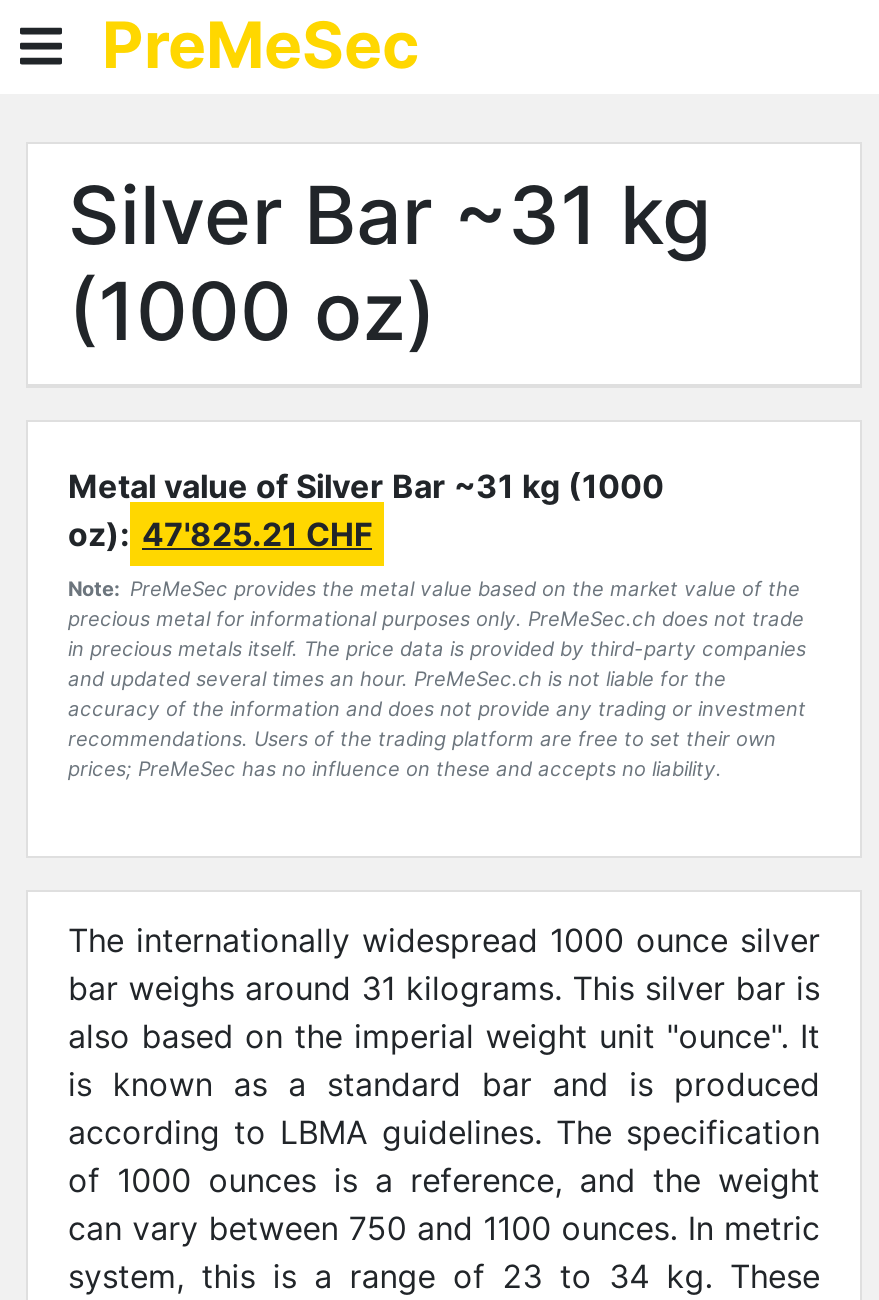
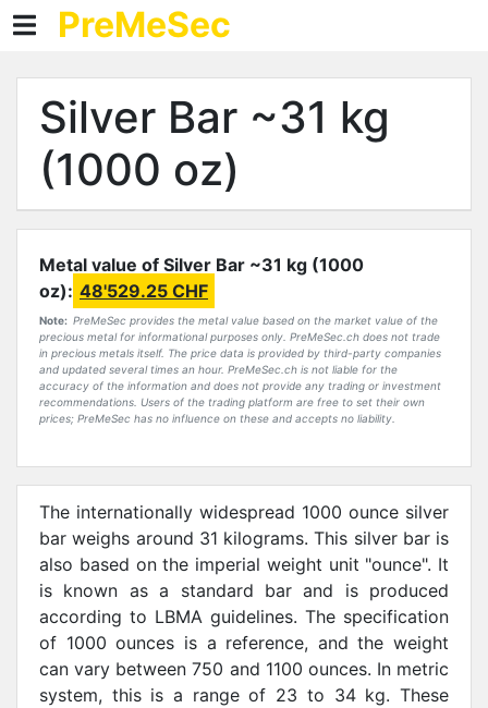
- oz): 47'825.21 CHF
+ oz): 48'529.25 CHF
